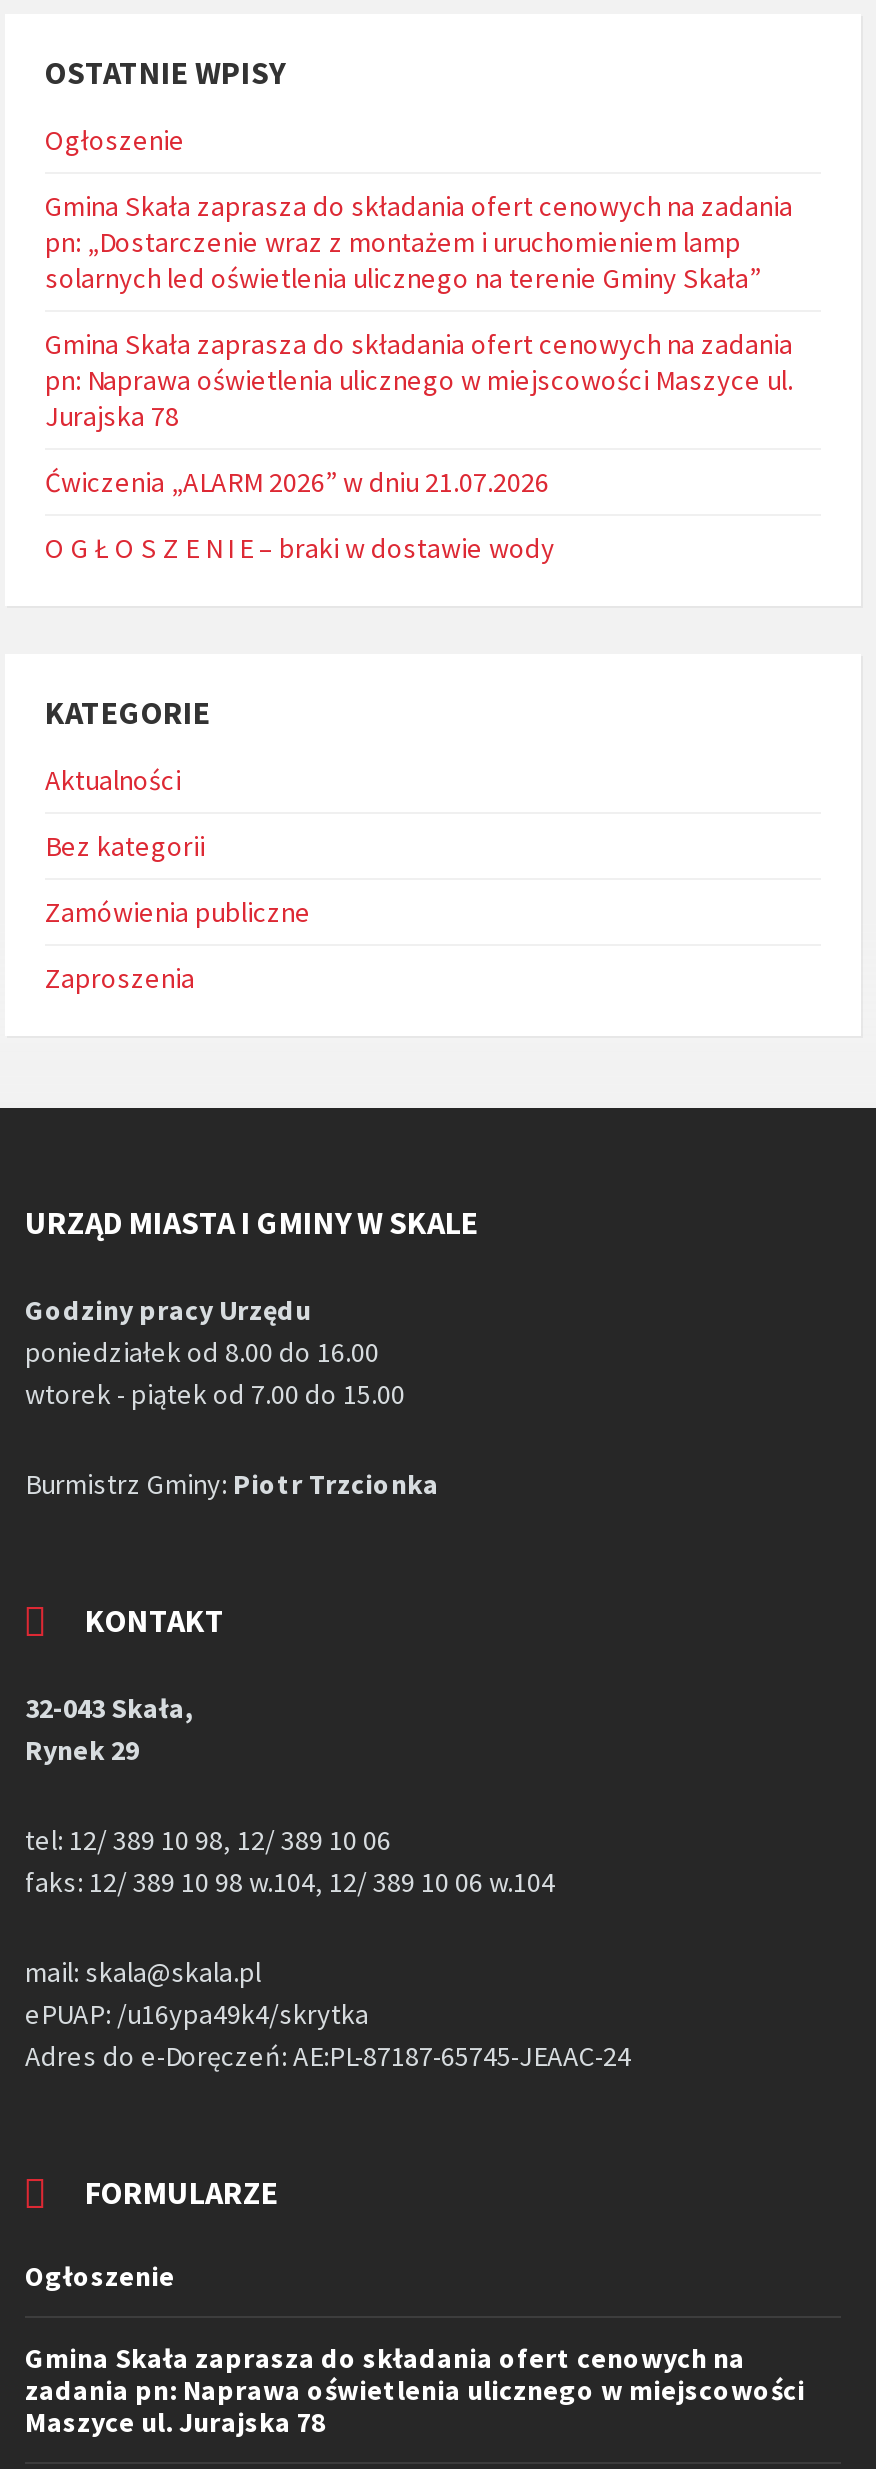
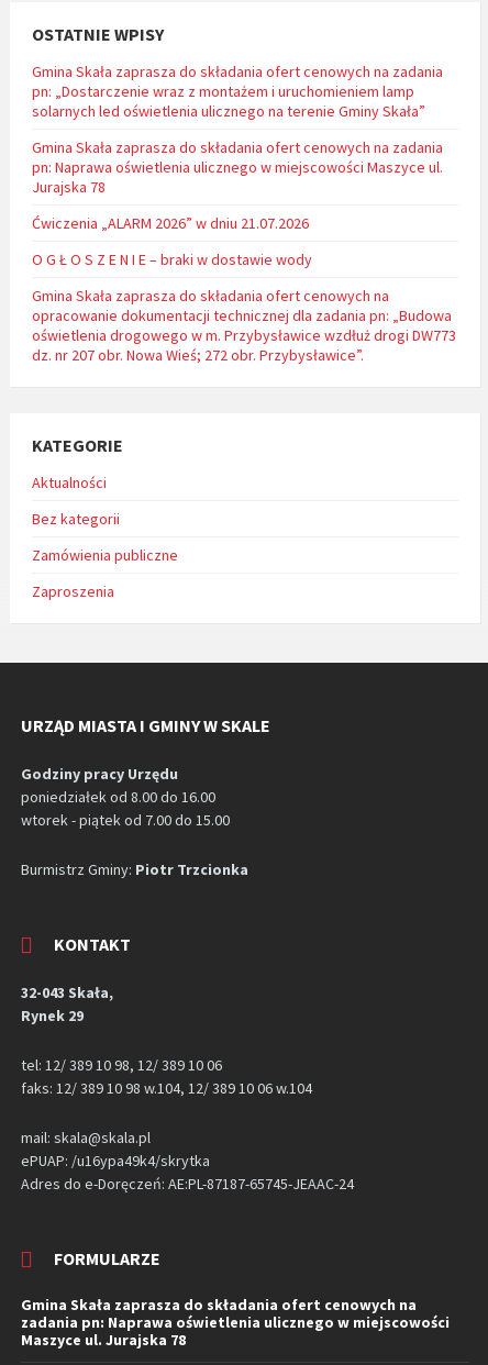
- Ogłoszenie

moved up: Gmina Skała zaprasza do składania ofert cenowych na zadania | pn: „Dostarczenie wraz z montażem i uruchomieniem lamp | solarnych led oświetlenia ulicznego na terenie Gminy Skała” | Gmina Skała zaprasza do składania ofert cenowych na zadania | pn: Naprawa oświetlenia ulicznego w miejscowości Maszyce ul. | Jurajska 78 | Ćwiczenia „ALARM 2026” w dniu 21.07.2026 | O G Ł O S Z E N I E – braki w dostawie wody

+ Gmina Skała zaprasza do składania ofert cenowych na
+ opracowanie dokumentacji technicznej dla zadania pn: „Budowa
+ oświetlenia drogowego w m. Przybysławice wzdłuż drogi DW773
+ dz. nr 207 obr. Nowa Wieś; 272 obr. Przybysławice”.

moved down: KATEGORIE | Aktualności | Bez kategorii | ... | Adres do e-Doręczeń: AE:PL-87187-65745-JEAAC-24 | FORMULARZE

- Ogłoszenie
